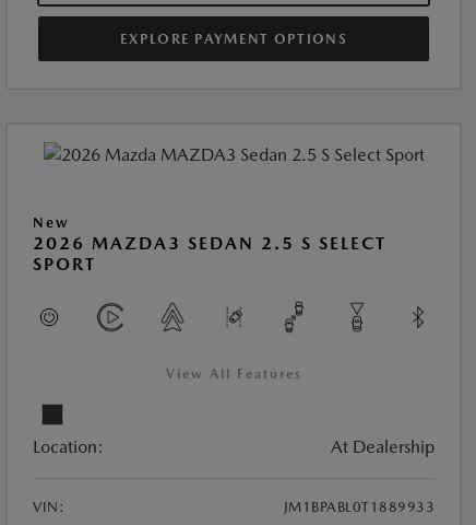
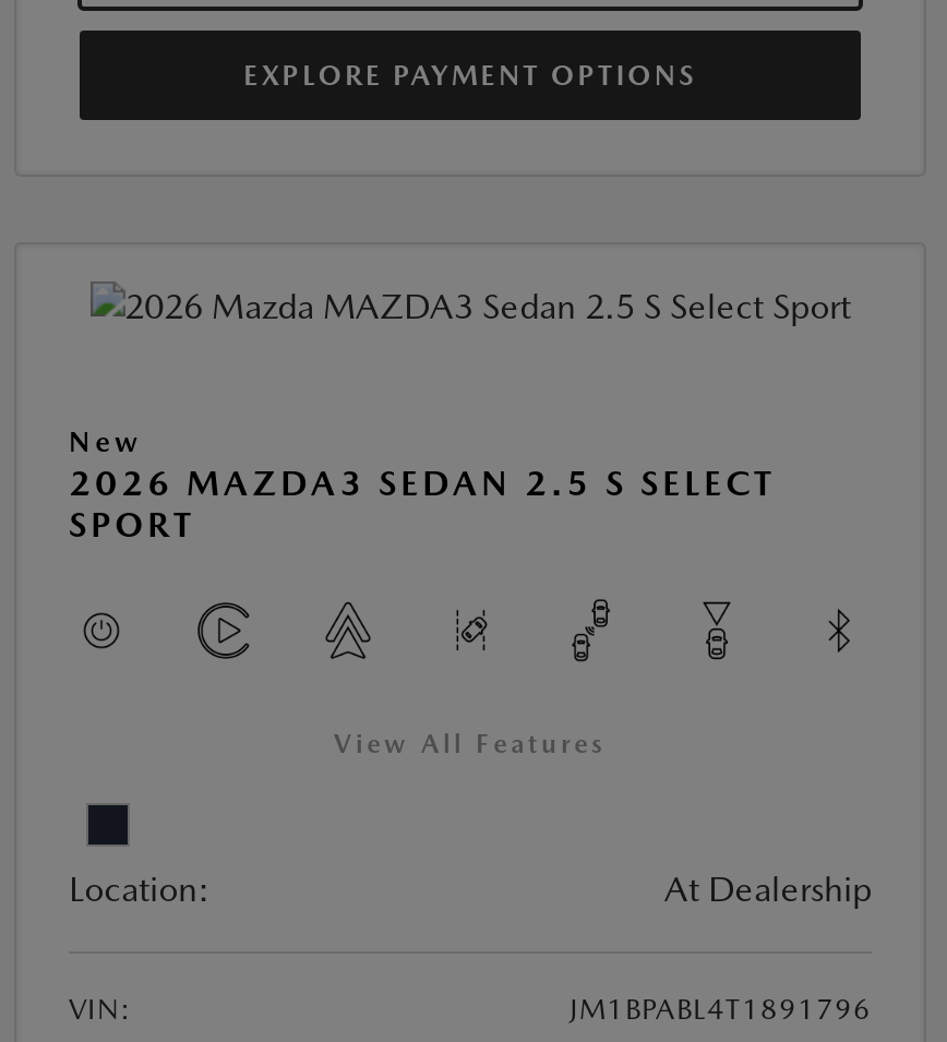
- JM1BPABL0T1889933
+ JM1BPABL4T1891796
